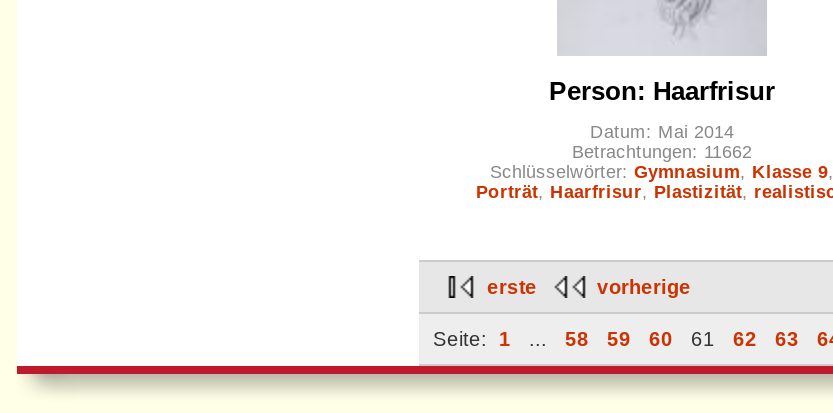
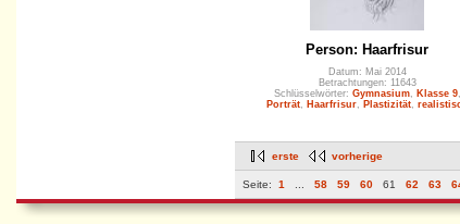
- Betrachtungen: 11662
+ Betrachtungen: 11643
